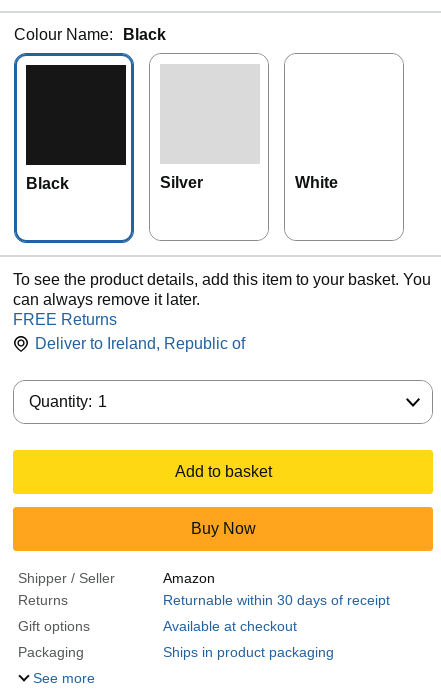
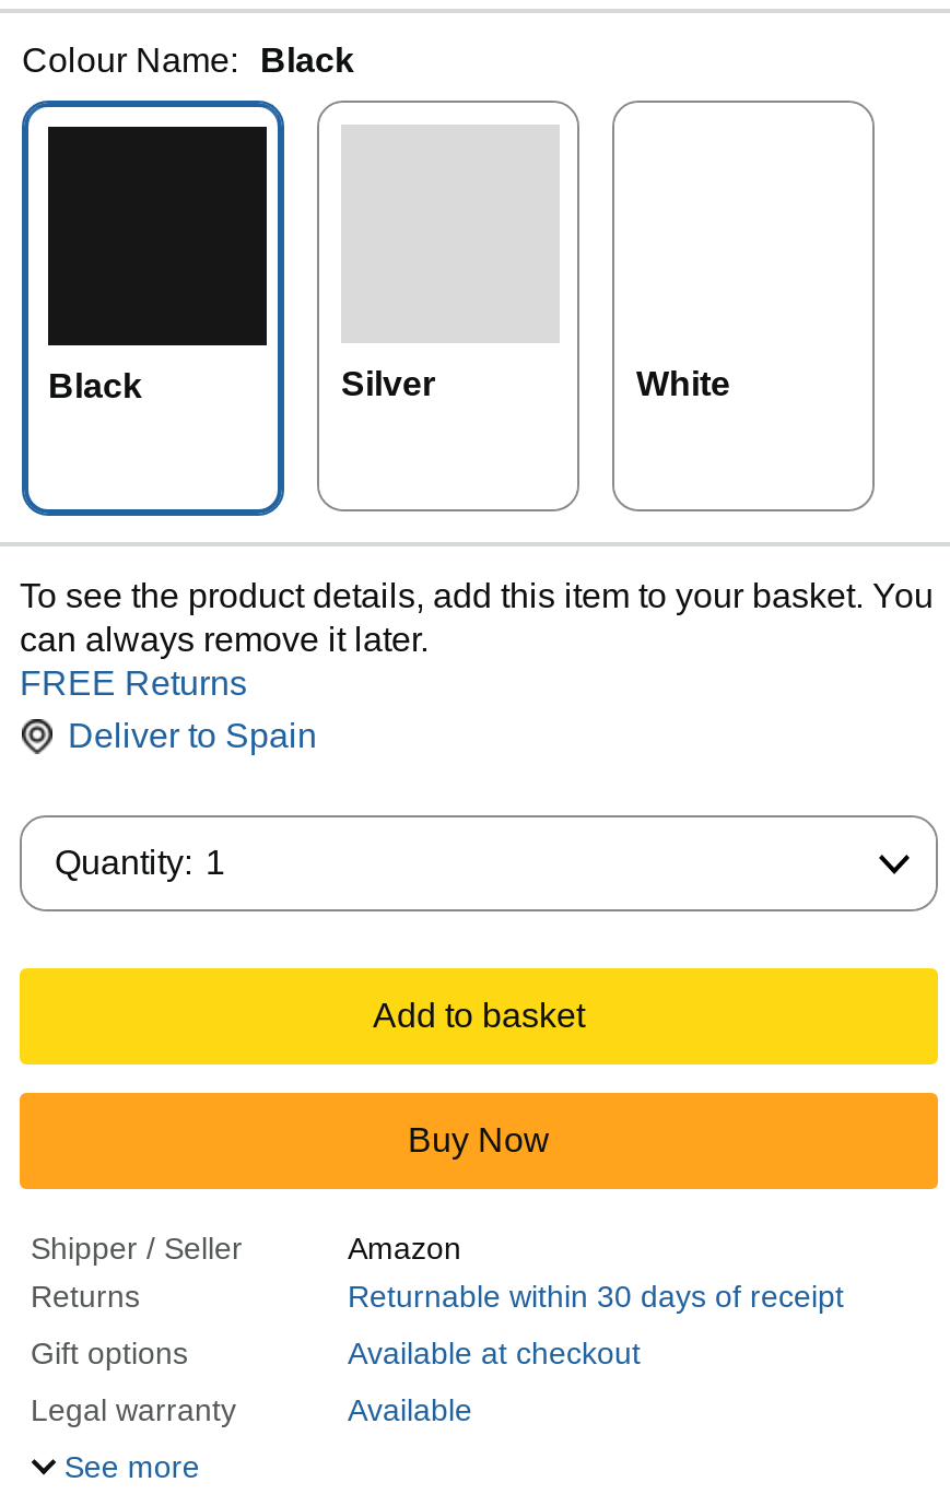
- Deliver to Ireland, Republic of
+ Deliver to Spain

- Packaging
- Ships in product packaging
+ Legal warranty
+ Available
